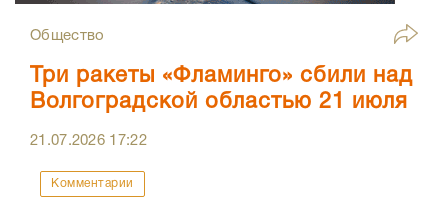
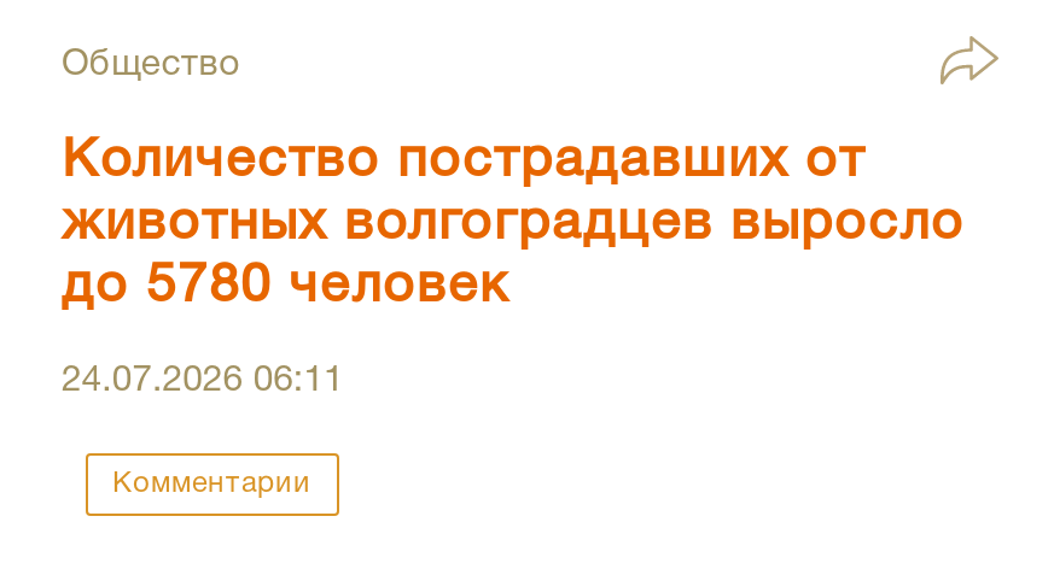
- Три ракеты «Фламинго» сбили над
- Волгоградской областью 21 июля
+ Количество пострадавших от
+ животных волгоградцев выросло
+ до 5780 человек

- 21.07.2026 17:22
+ 24.07.2026 06:11
